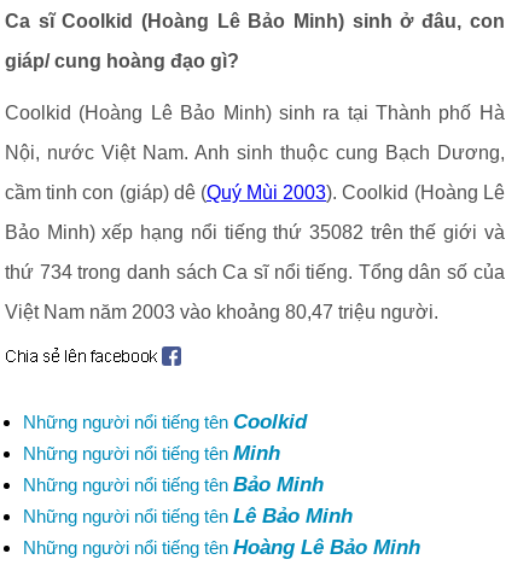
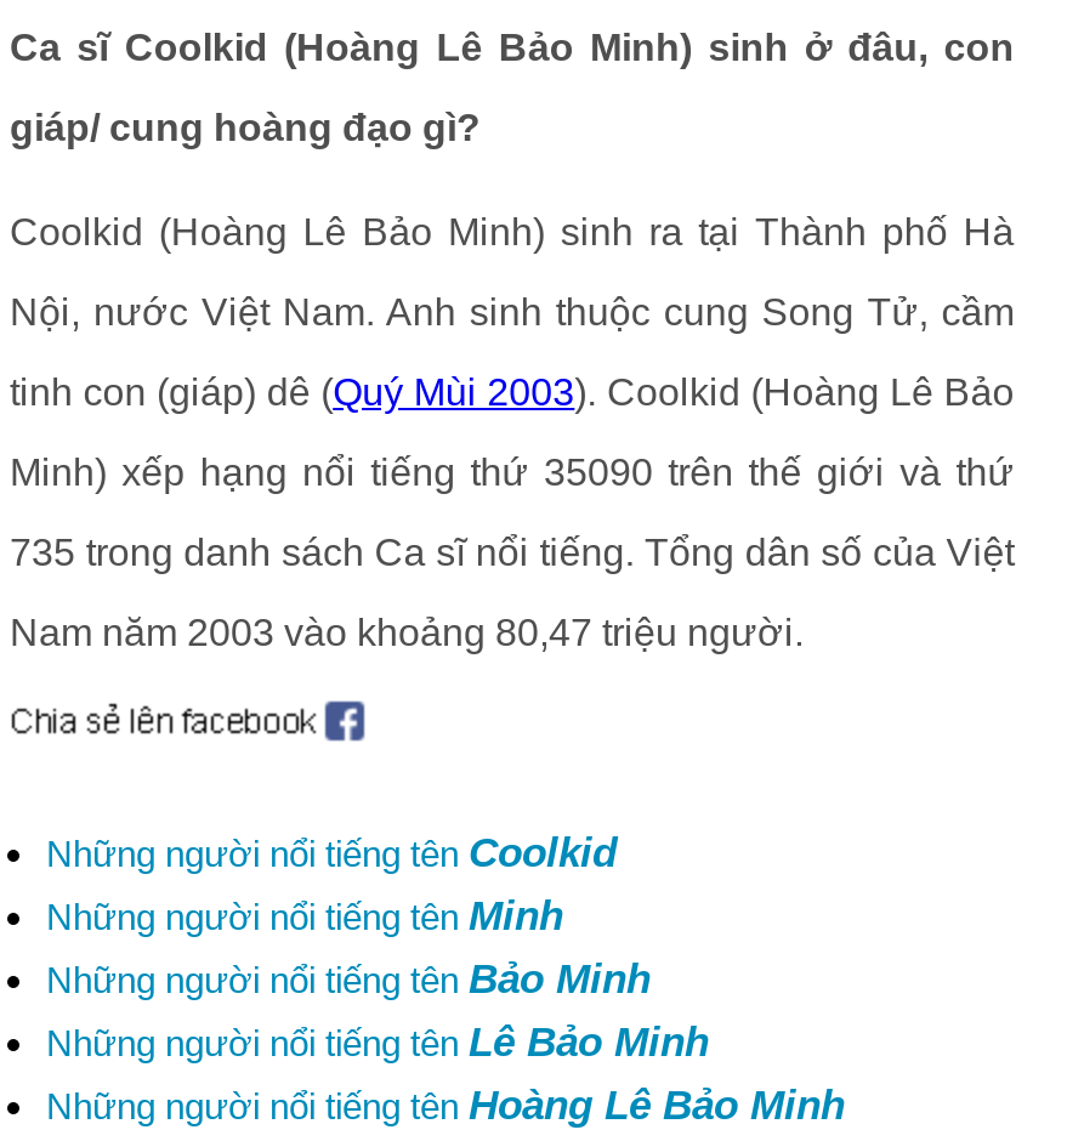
- Nội, nước Việt Nam. Anh sinh thuộc cung Bạch Dương,
+ Nội, nước Việt Nam. Anh sinh thuộc cung Song Tử, cầm

- cầm tinh con (giáp) dê (Quý Mùi 2003). Coolkid (Hoàng Lê
+ tinh con (giáp) dê (Quý Mùi 2003). Coolkid (Hoàng Lê Bảo

- Bảo Minh) xếp hạng nổi tiếng thứ 35082 trên thế giới và
+ Minh) xếp hạng nổi tiếng thứ 35090 trên thế giới và thứ

- thứ 734 trong danh sách Ca sĩ nổi tiếng. Tổng dân số của
+ 735 trong danh sách Ca sĩ nổi tiếng. Tổng dân số của Việt

- Việt Nam năm 2003 vào khoảng 80,47 triệu người.
+ Nam năm 2003 vào khoảng 80,47 triệu người.
